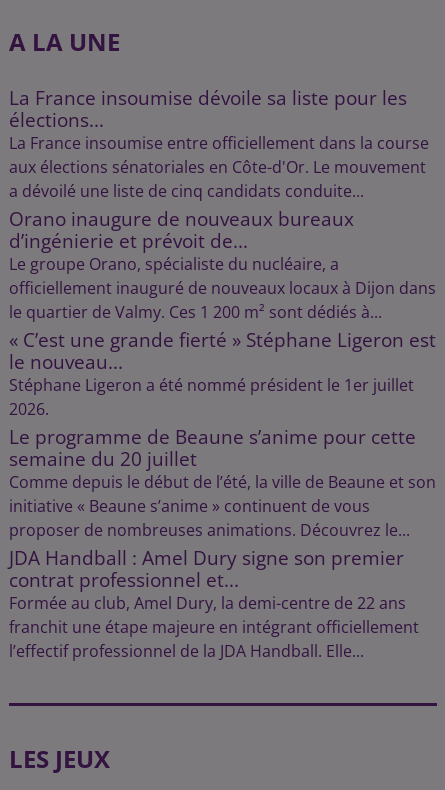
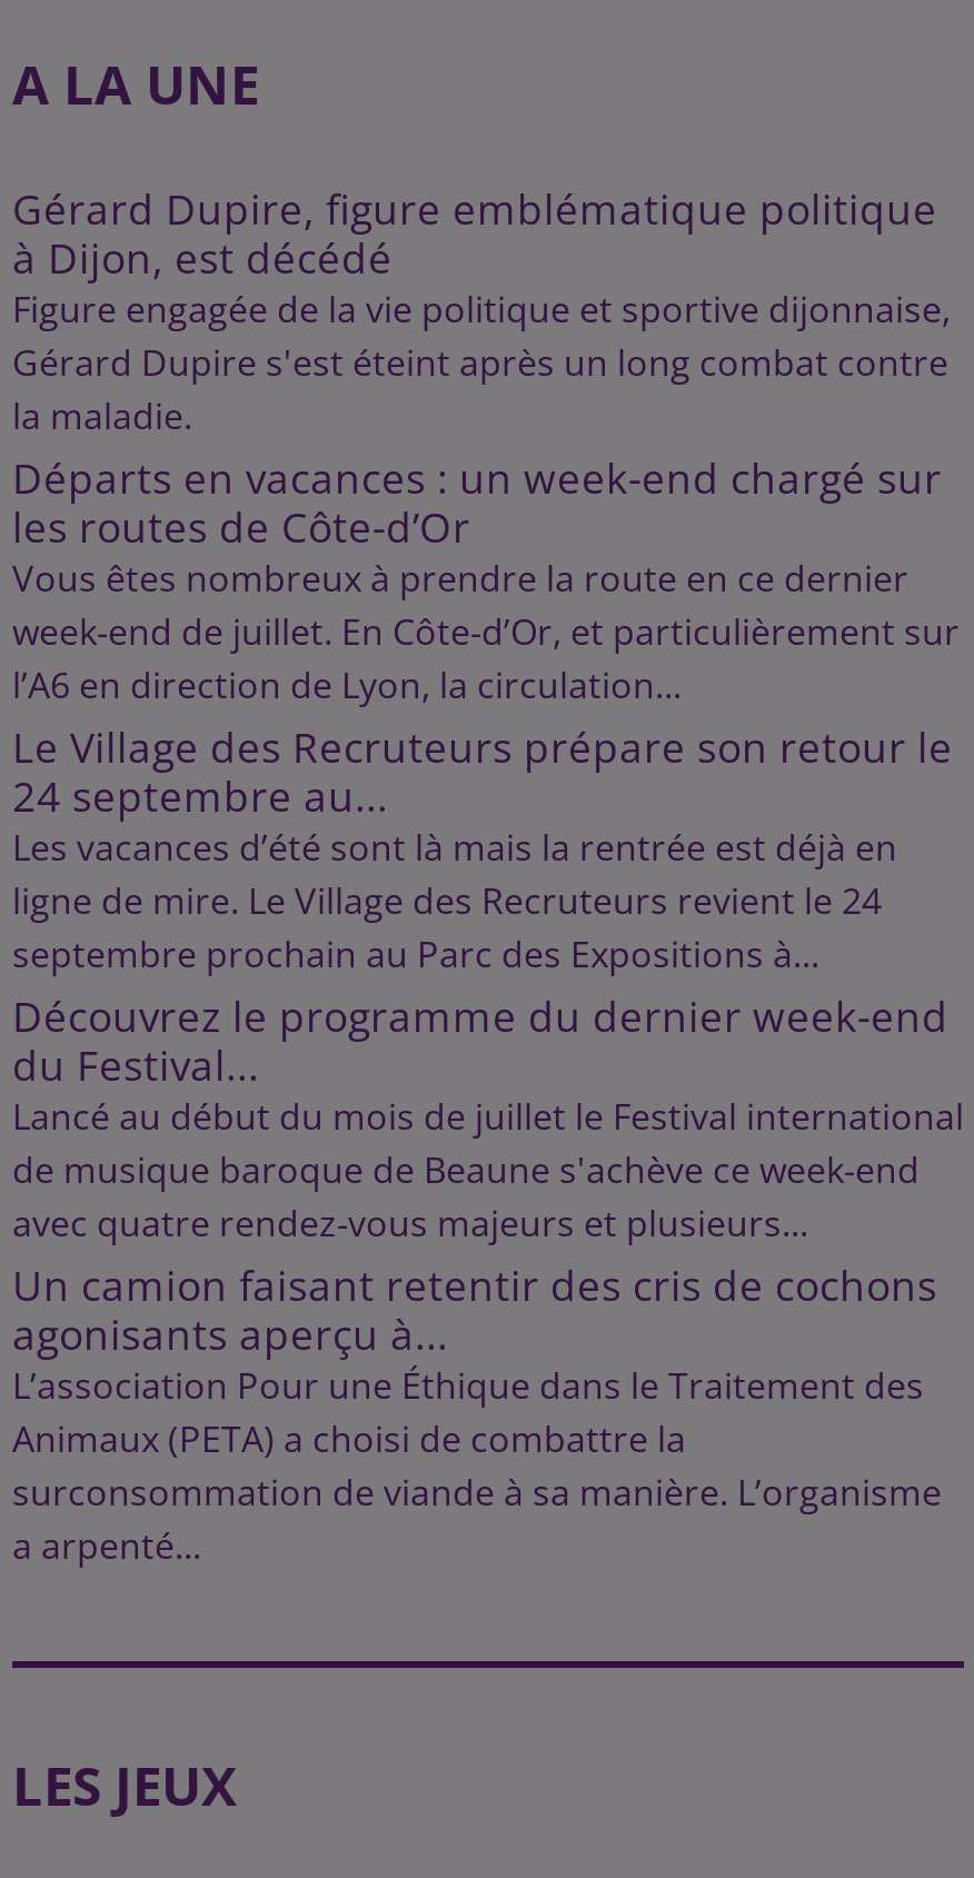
- La France insoumise dévoile sa liste pour les
- élections...
- La France insoumise entre officiellement dans la course
- aux élections sénatoriales en Côte-d'Or. Le mouvement
- a dévoilé une liste de cinq candidats conduite...
- Orano inaugure de nouveaux bureaux
- d’ingénierie et prévoit de...
- Le groupe Orano, spécialiste du nucléaire, a
- officiellement inauguré de nouveaux locaux à Dijon dans
- le quartier de Valmy. Ces 1 200 m² sont dédiés à...
- « C’est une grande fierté » Stéphane Ligeron est
- le nouveau...
- Stéphane Ligeron a été nommé président le 1er juillet
- 2026.
- Le programme de Beaune s’anime pour cette
- semaine du 20 juillet
- Comme depuis le début de l’été, la ville de Beaune et son
- initiative « Beaune s’anime » continuent de vous
- proposer de nombreuses animations. Découvrez le...
- JDA Handball : Amel Dury signe son premier
- contrat professionnel et...
- Formée au club, Amel Dury, la demi-centre de 22 ans
- franchit une étape majeure en intégrant officiellement
- l’effectif professionnel de la JDA Handball. Elle...
+ Gérard Dupire, figure emblématique politique
+ à Dijon, est décédé
+ Figure engagée de la vie politique et sportive dijonnaise,
+ Gérard Dupire s'est éteint après un long combat contre
+ la maladie.
+ Départs en vacances : un week-end chargé sur
+ les routes de Côte-d’Or
+ Vous êtes nombreux à prendre la route en ce dernier
+ week-end de juillet. En Côte-d’Or, et particulièrement sur
+ l’A6 en direction de Lyon, la circulation...
+ Le Village des Recruteurs prépare son retour le
+ 24 septembre au...
+ Les vacances d’été sont là mais la rentrée est déjà en
+ ligne de mire. Le Village des Recruteurs revient le 24
+ septembre prochain au Parc des Expositions à...
+ Découvrez le programme du dernier week-end
+ du Festival...
+ Lancé au début du mois de juillet le Festival international
+ de musique baroque de Beaune s'achève ce week-end
+ avec quatre rendez-vous majeurs et plusieurs...
+ Un camion faisant retentir des cris de cochons
+ agonisants aperçu à...
+ L’association Pour une Éthique dans le Traitement des
+ Animaux (PETA) a choisi de combattre la
+ surconsommation de viande à sa manière. L’organisme
+ a arpenté...
